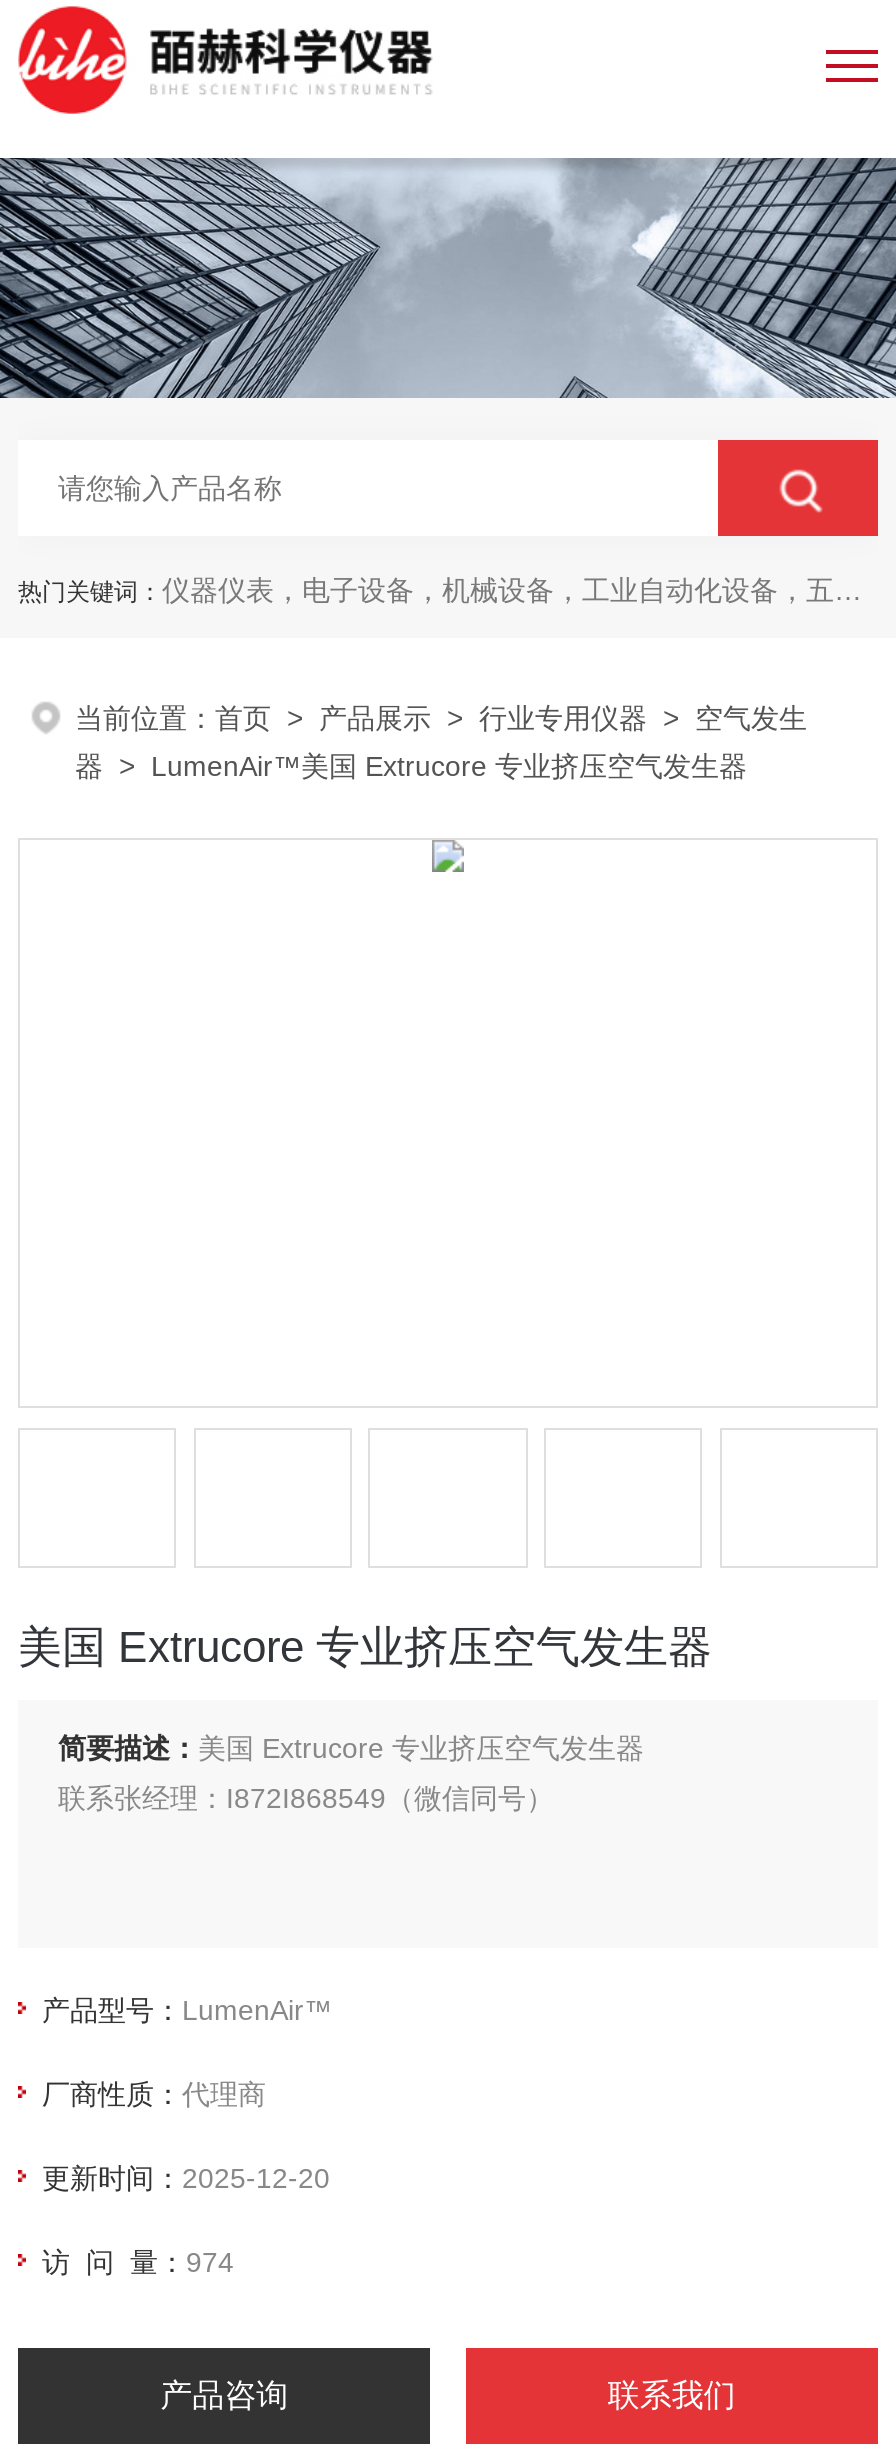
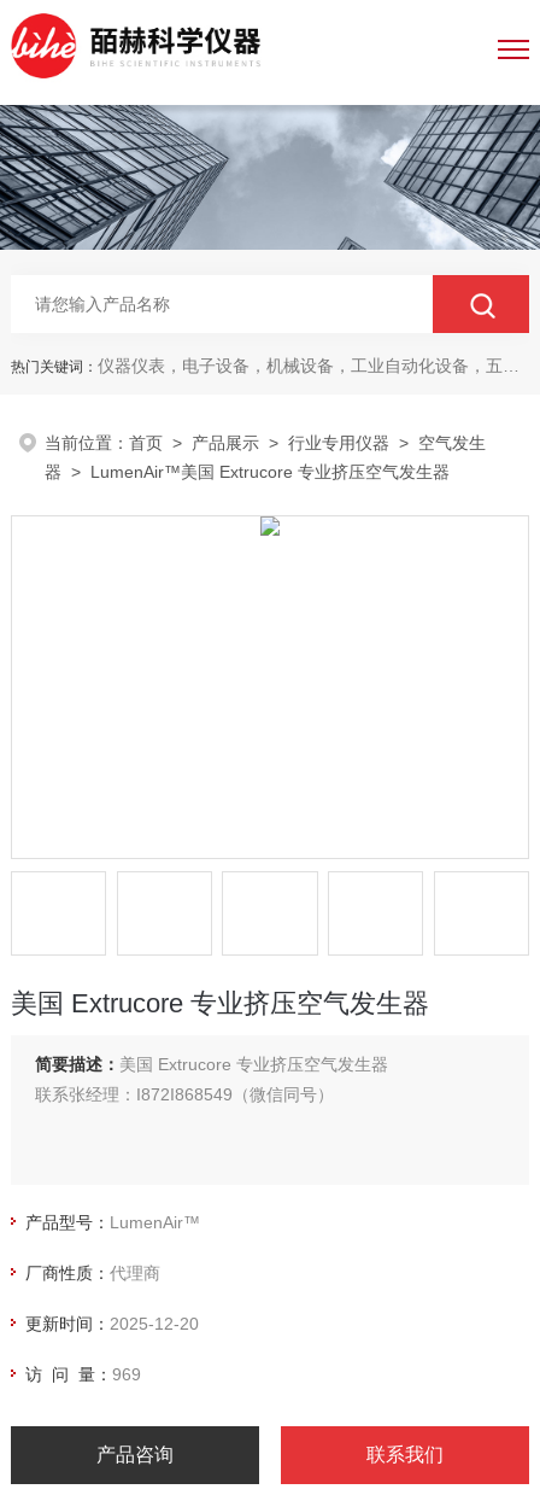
- 访 问 量：974
+ 访 问 量：969
